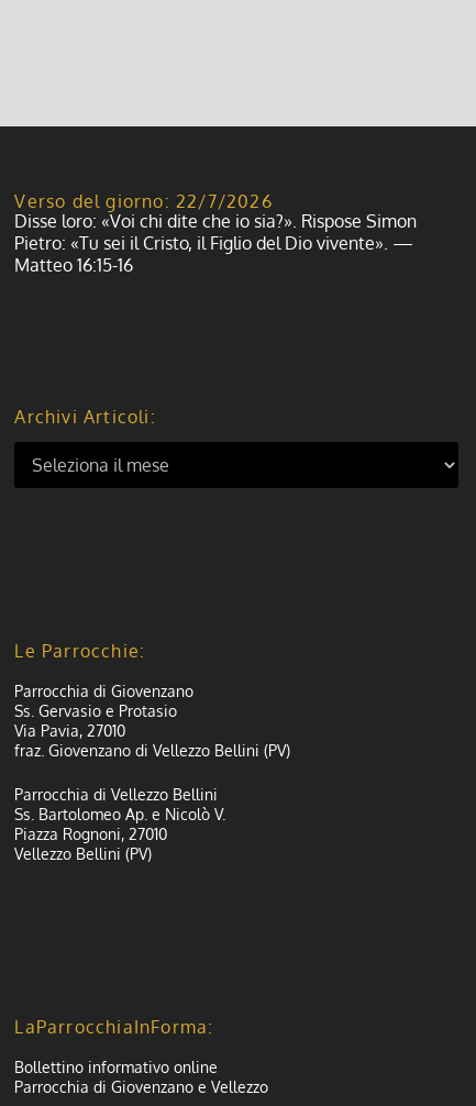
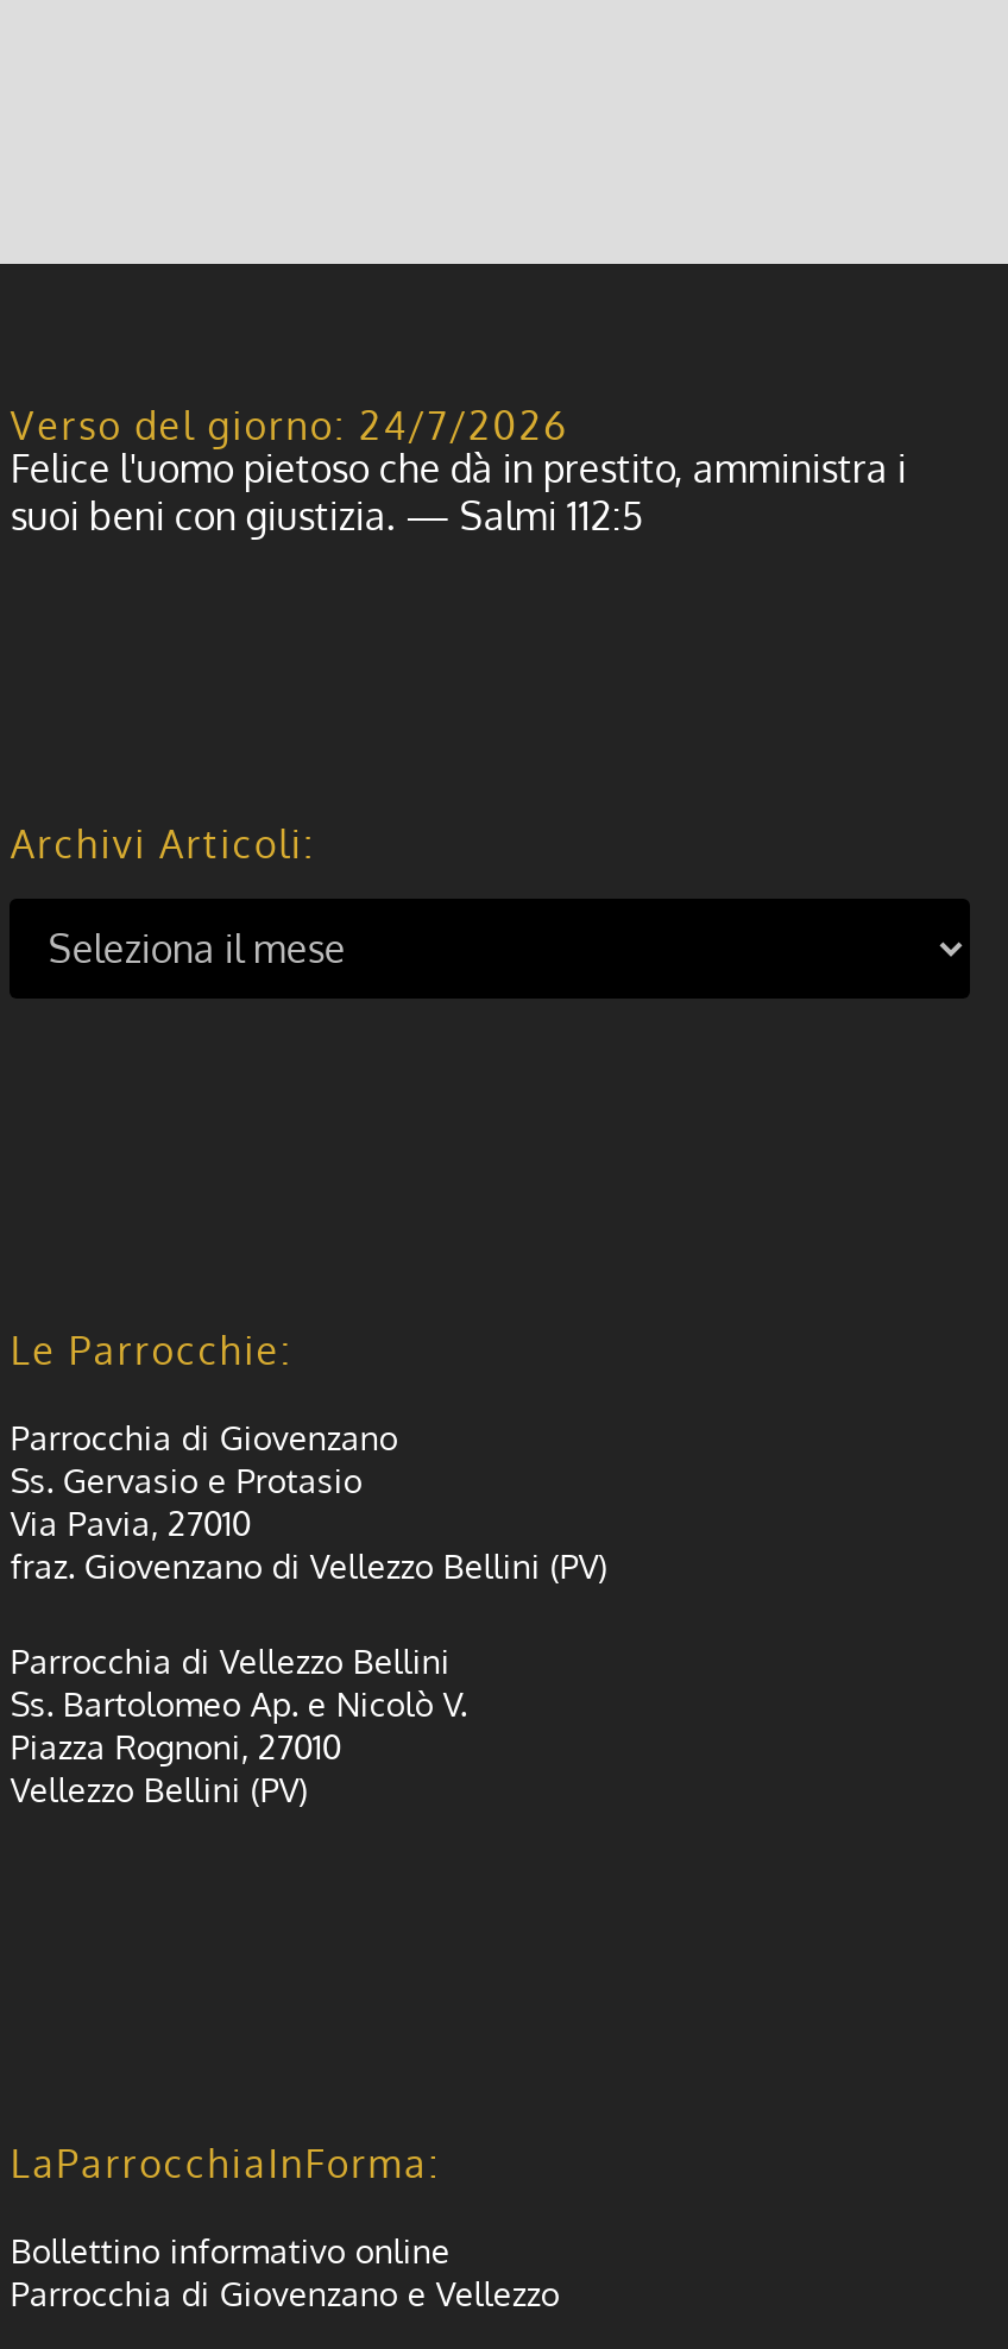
- Verso del giorno: 22/7/2026
- Disse loro: «Voi chi dite che io sia?». Rispose Simon
- Pietro: «Tu sei il Cristo, il Figlio del Dio vivente». —
- Matteo 16:15-16
+ Verso del giorno: 24/7/2026
+ Felice l'uomo pietoso che dà in prestito, amministra i
+ suoi beni con giustizia. — Salmi 112:5
